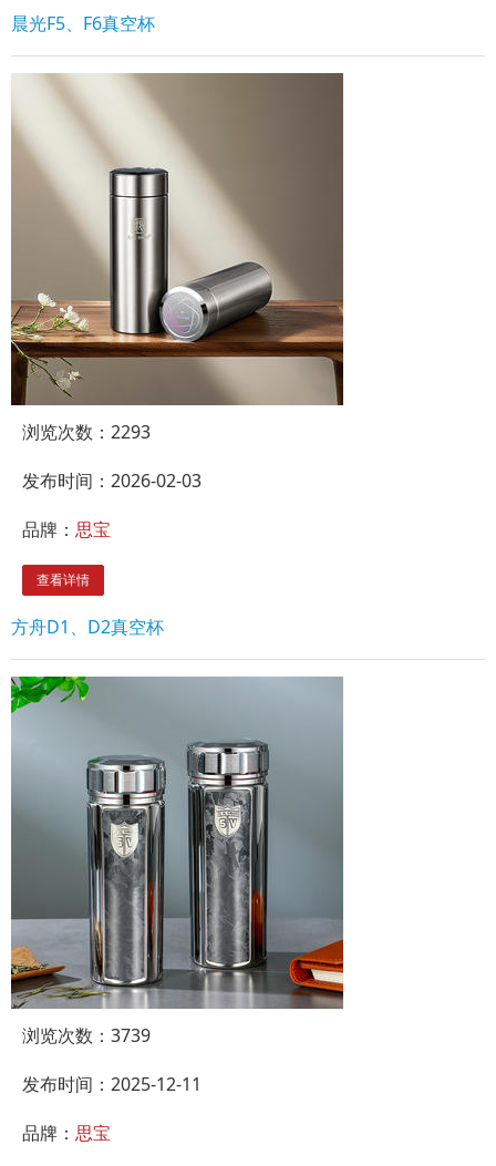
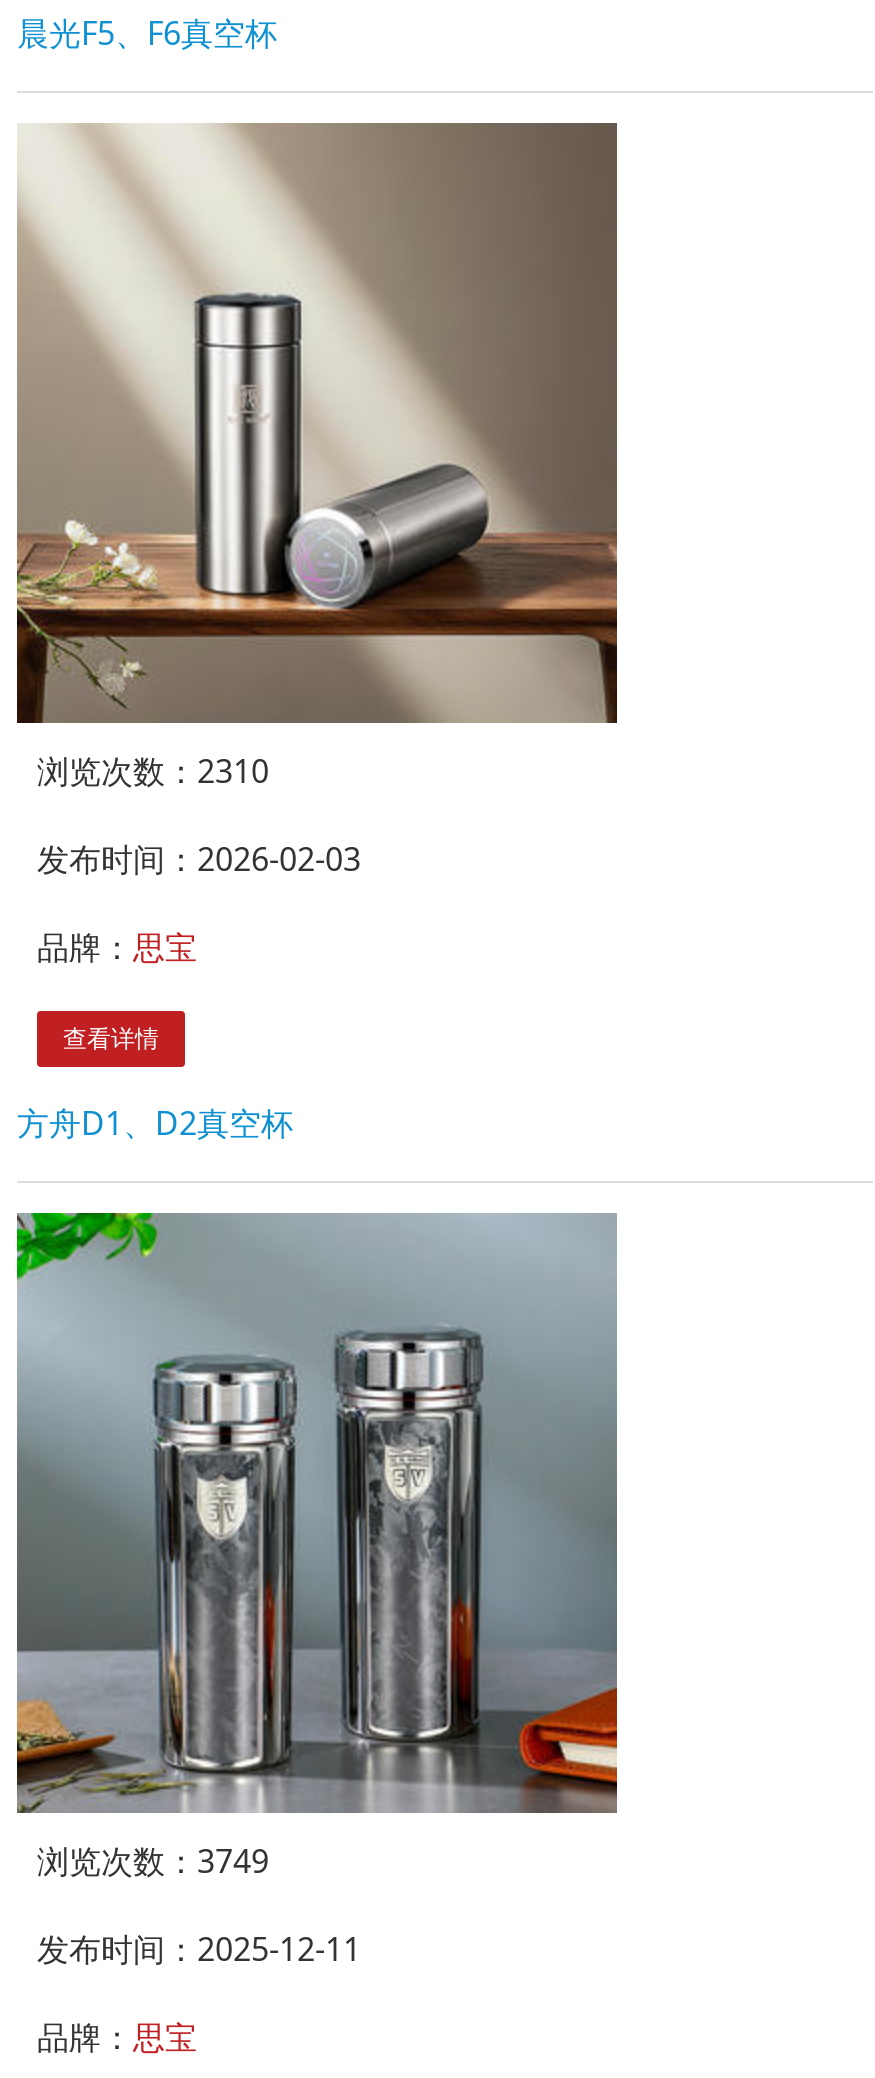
- 浏览次数：2293
+ 浏览次数：2310

- 浏览次数：3739
+ 浏览次数：3749
